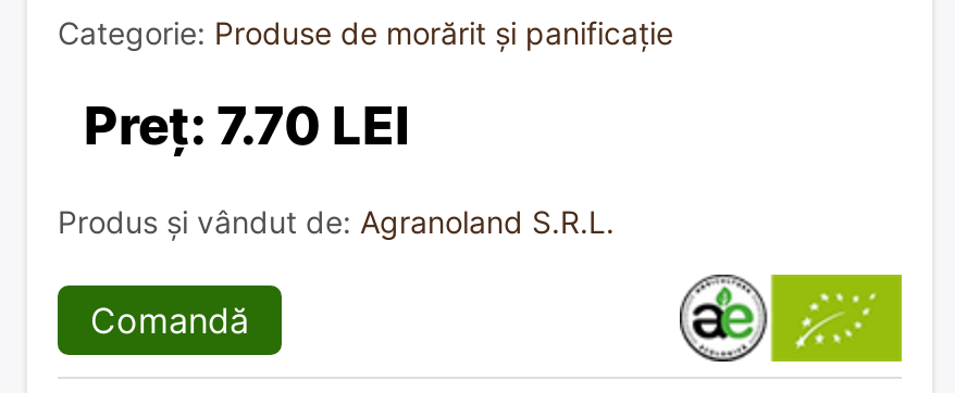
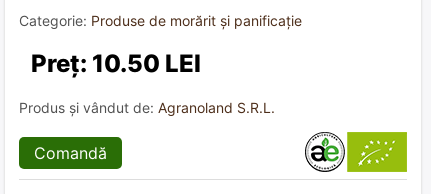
- Preț: 7.70 LEI
+ Preț: 10.50 LEI
